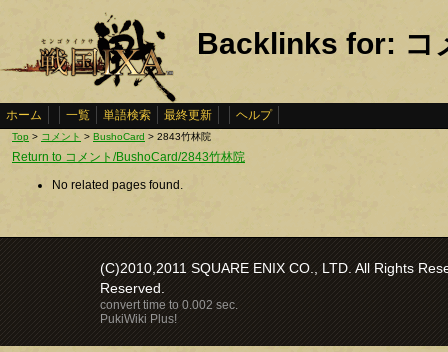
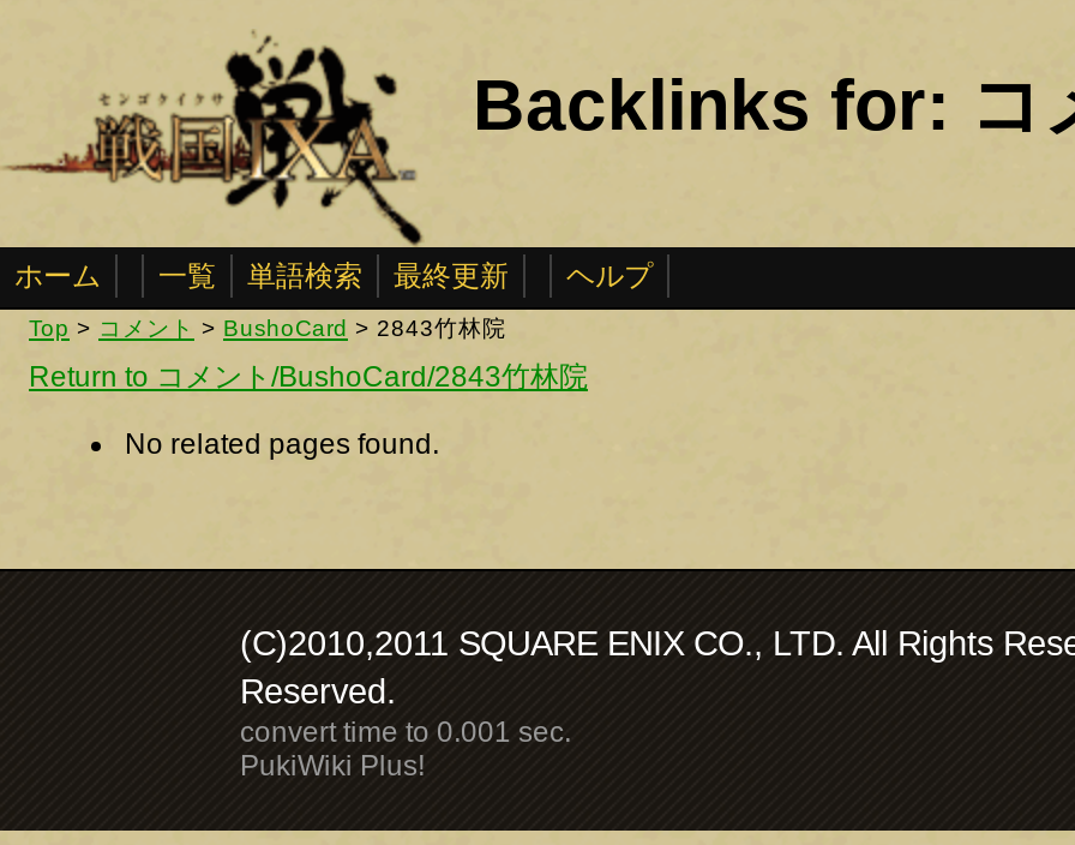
- convert time to 0.002 sec.
+ convert time to 0.001 sec.
